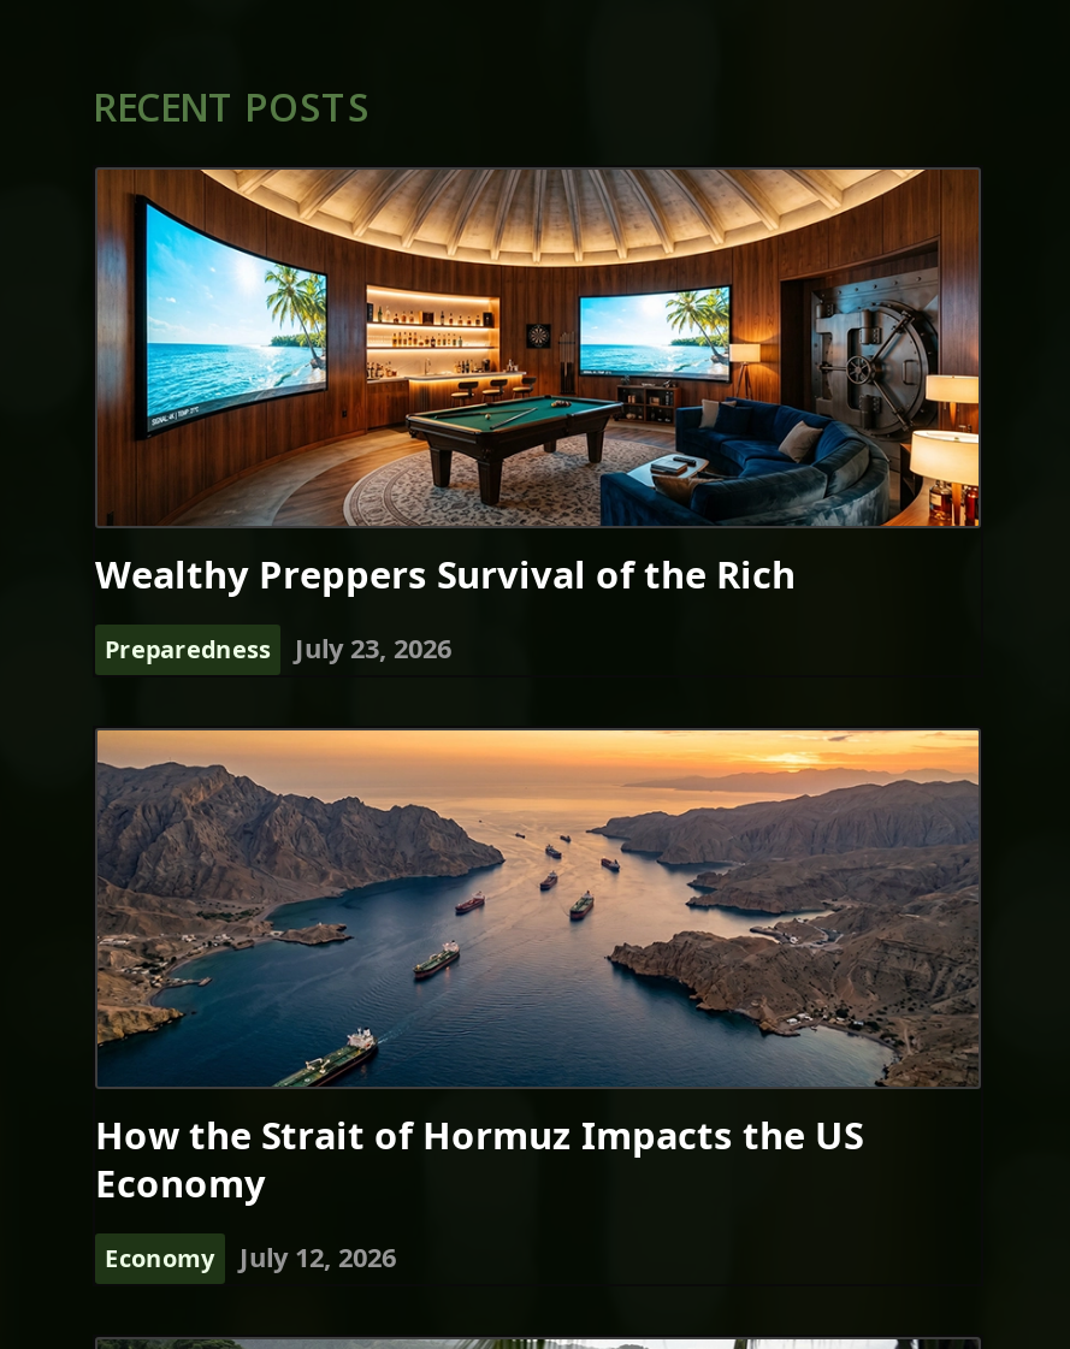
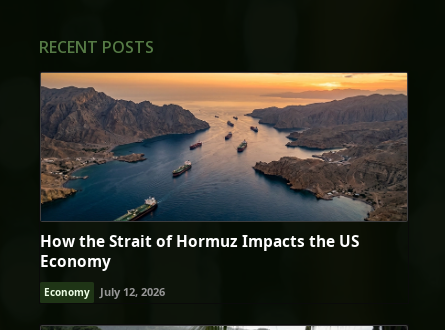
- [image]
- Wealthy Preppers Survival of the Rich
- Preparedness
- July 23, 2026
